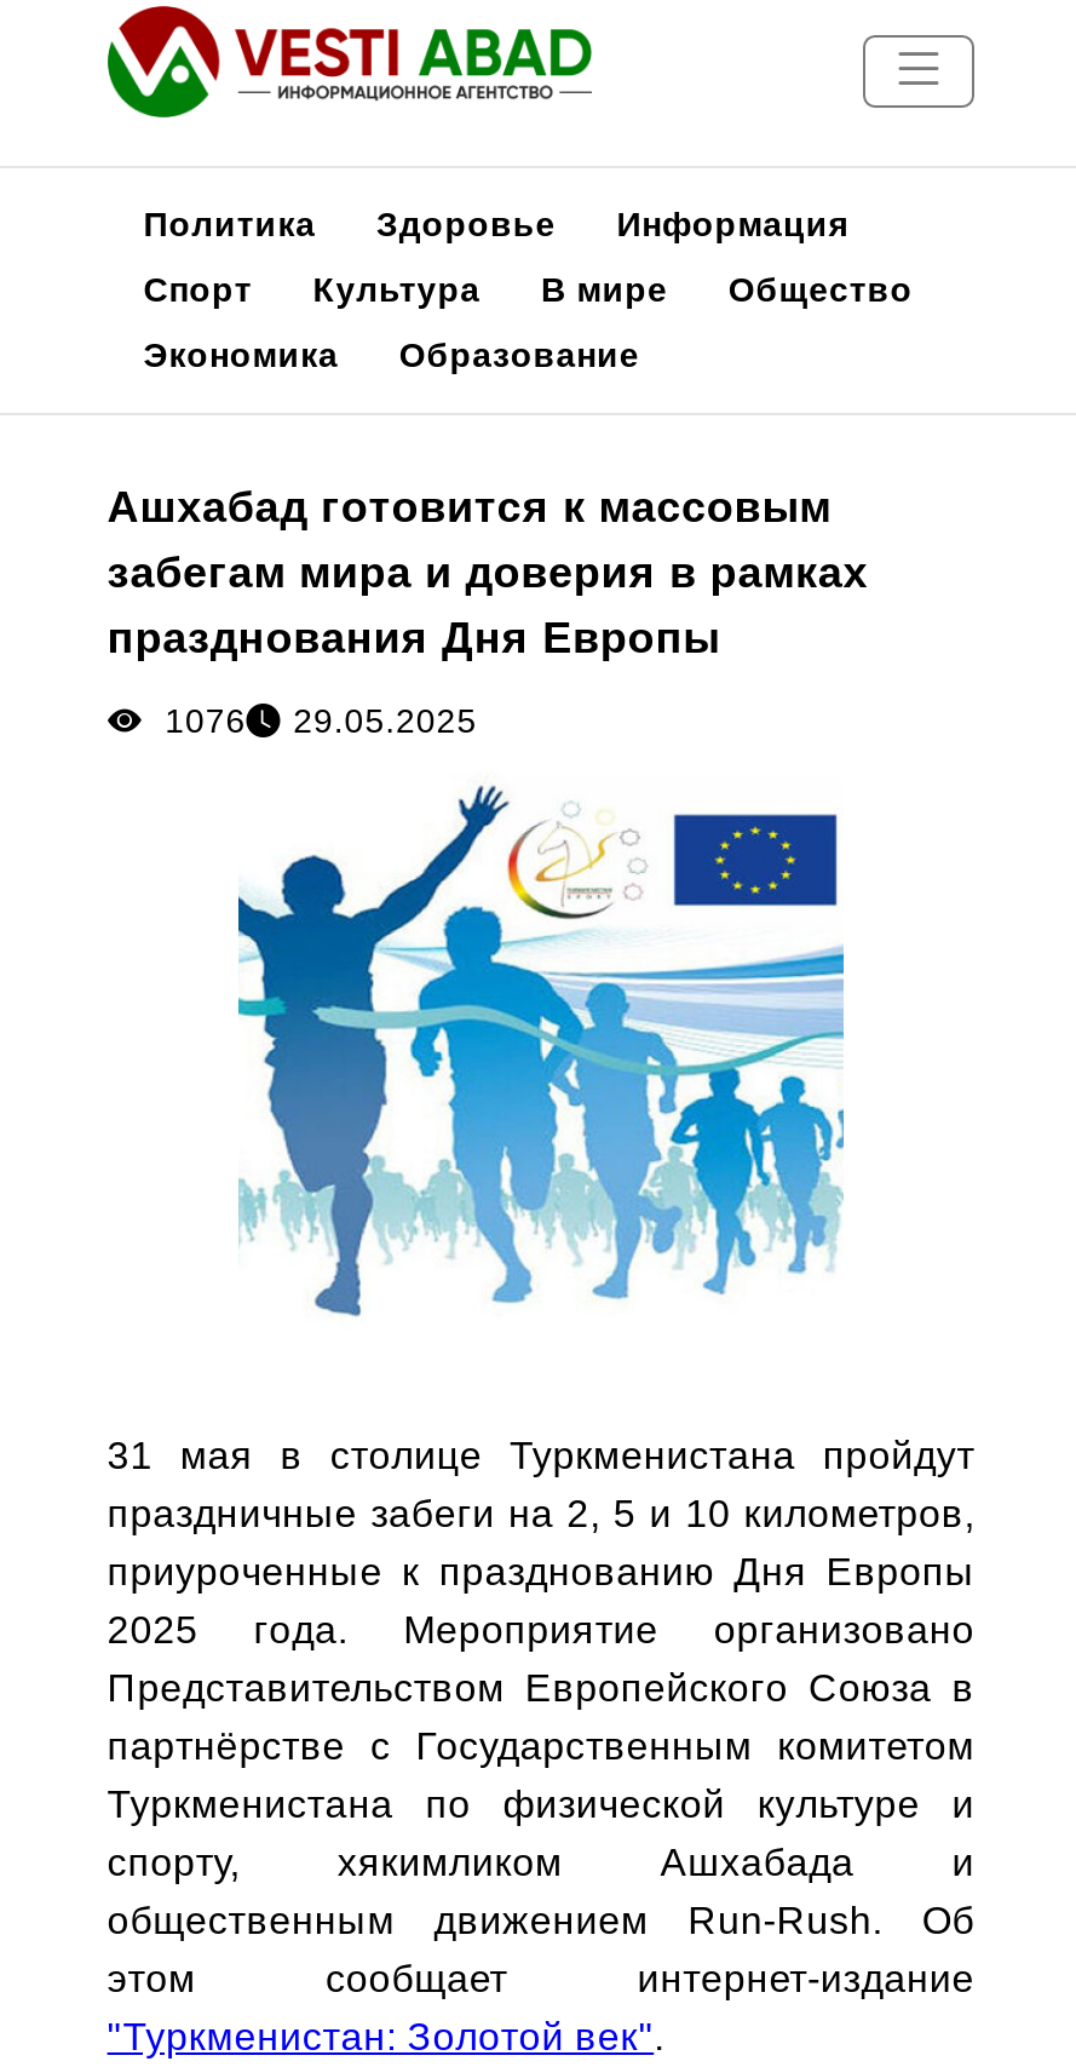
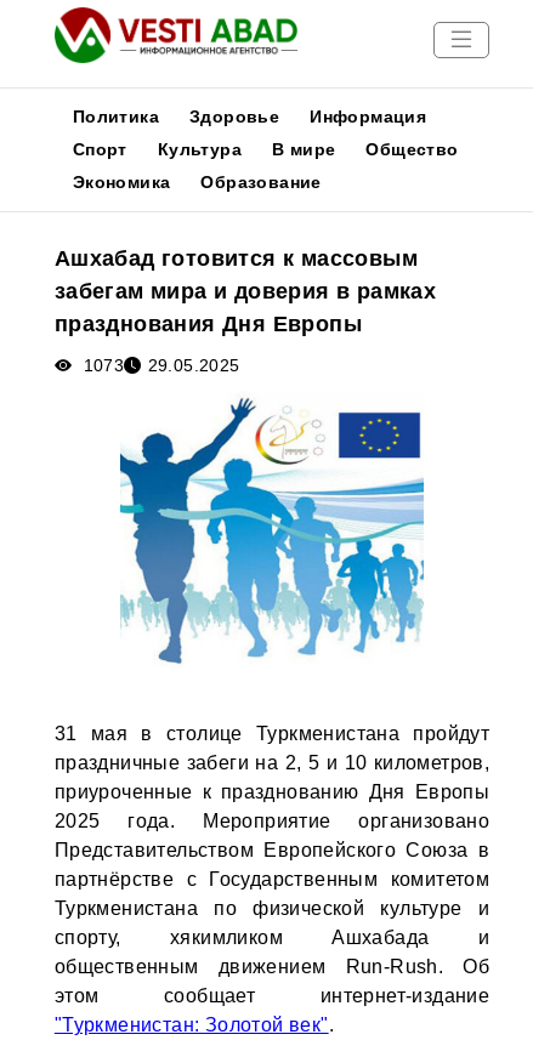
- 1076 29.05.2025
+ 1073 29.05.2025
